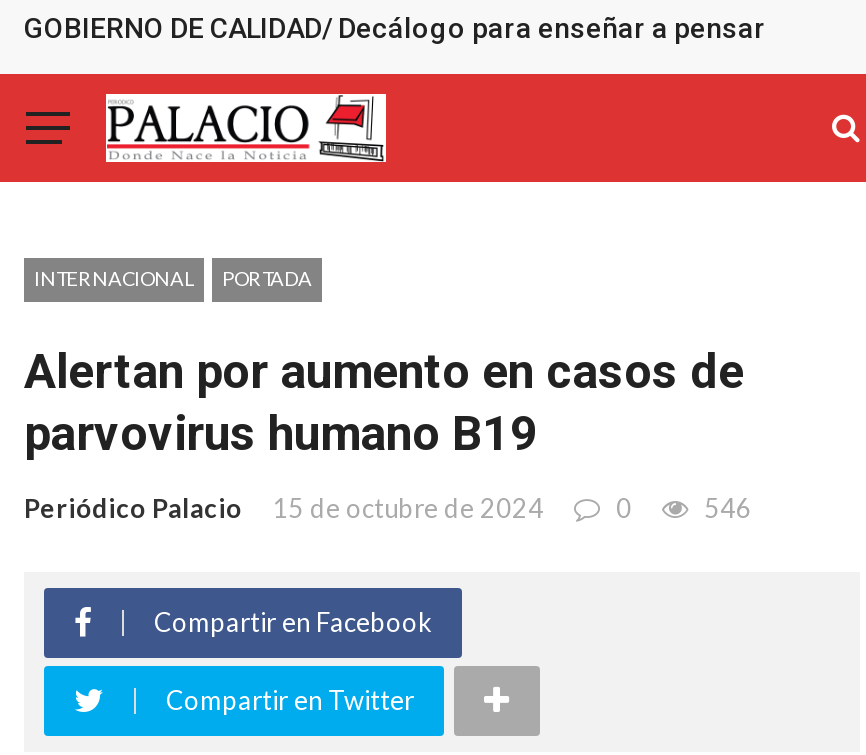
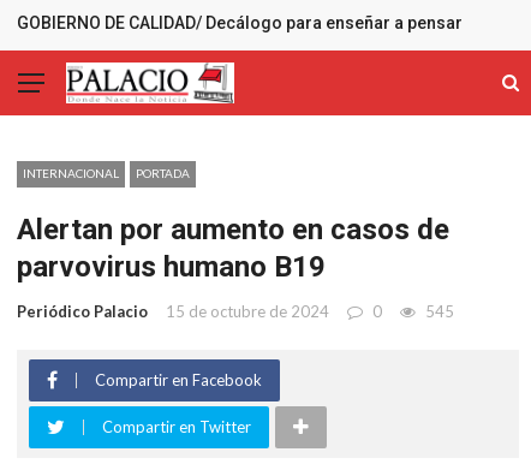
- 546
+ 545
